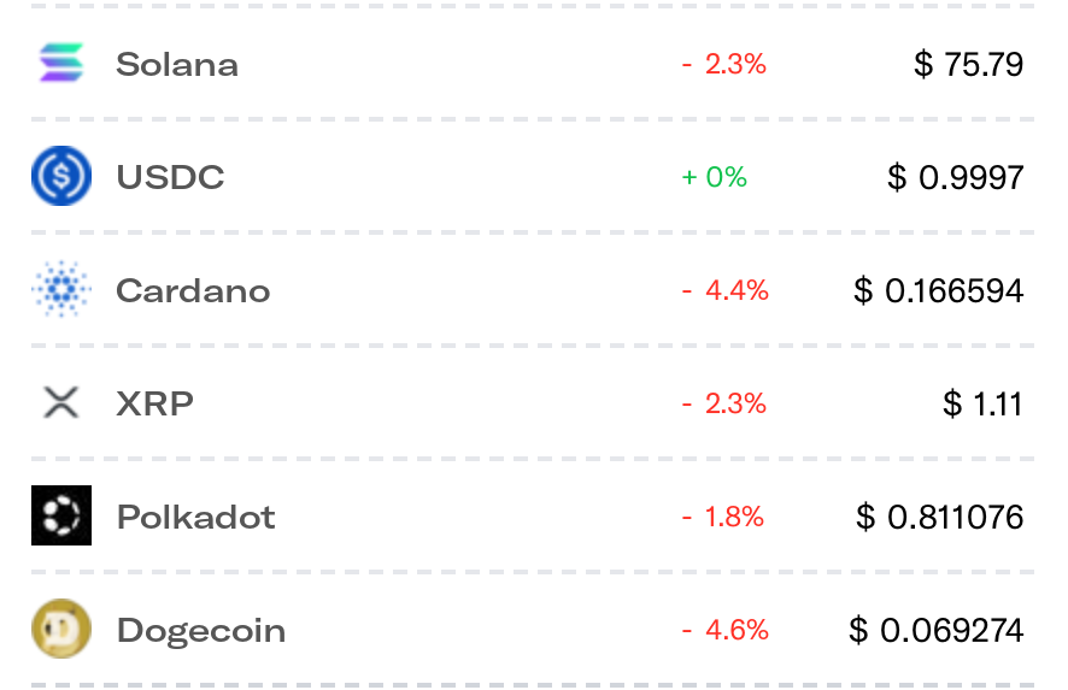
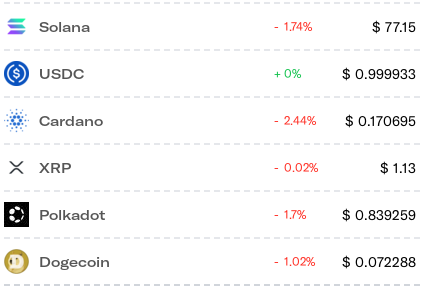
- 2.3%
+ 1.74%

- $ 75.79
+ $ 77.15

- $ 0.9997
+ $ 0.999933

- 4.4%
+ 2.44%

- $ 0.166594
+ $ 0.170695

- 2.3%
+ 0.02%

- $ 1.11
+ $ 1.13

- 1.8%
+ 1.7%

- $ 0.811076
+ $ 0.839259

- 4.6%
+ 1.02%

- $ 0.069274
+ $ 0.072288
